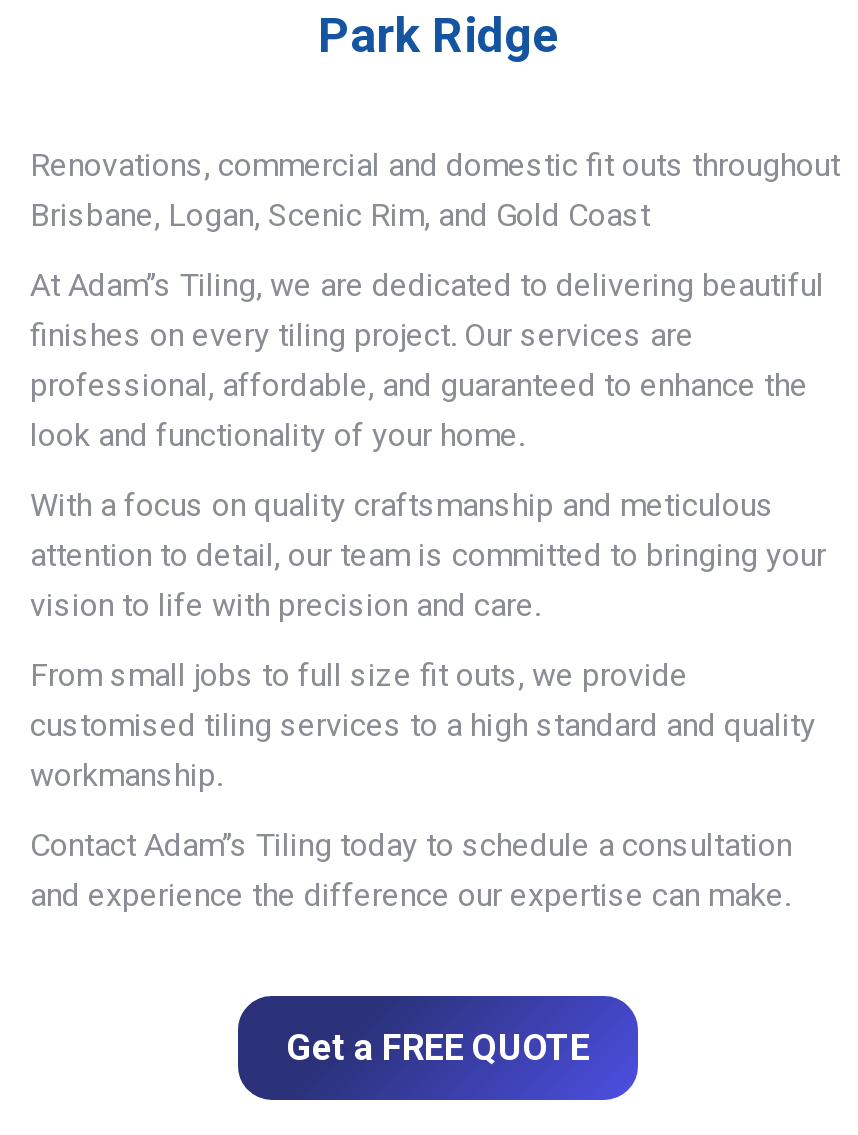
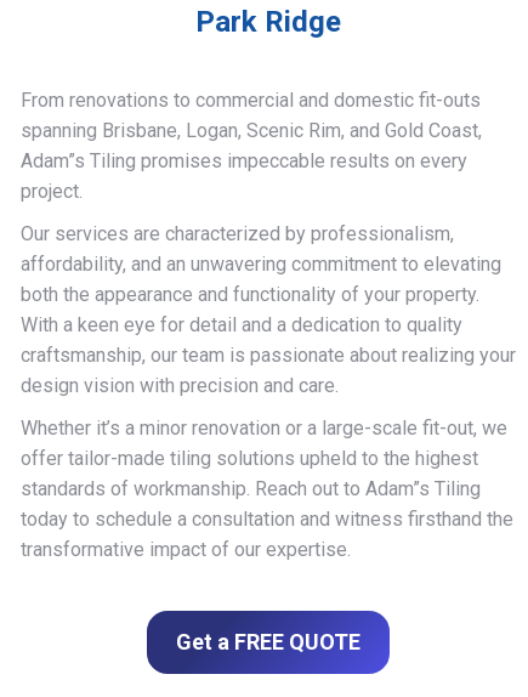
- Renovations, commercial and domestic fit outs throughout
- Brisbane, Logan, Scenic Rim, and Gold Coast
- At Adam’’s Tiling, we are dedicated to delivering beautiful
- finishes on every tiling project. Our services are
- professional, affordable, and guaranteed to enhance the
- look and functionality of your home.
- With a focus on quality craftsmanship and meticulous
- attention to detail, our team is committed to bringing your
- vision to life with precision and care.
- From small jobs to full size fit outs, we provide
- customised tiling services to a high standard and quality
- workmanship.
- Contact Adam’’s Tiling today to schedule a consultation
- and experience the difference our expertise can make.
+ From renovations to commercial and domestic fit-outs
+ spanning Brisbane, Logan, Scenic Rim, and Gold Coast,
+ Adam”s Tiling promises impeccable results on every
+ project.
+ Our services are characterized by professionalism,
+ affordability, and an unwavering commitment to elevating
+ both the appearance and functionality of your property.
+ With a keen eye for detail and a dedication to quality
+ craftsmanship, our team is passionate about realizing your
+ design vision with precision and care.
+ Whether it’s a minor renovation or a large-scale fit-out, we
+ offer tailor-made tiling solutions upheld to the highest
+ standards of workmanship. Reach out to Adam”s Tiling
+ today to schedule a consultation and witness firsthand the
+ transformative impact of our expertise.
